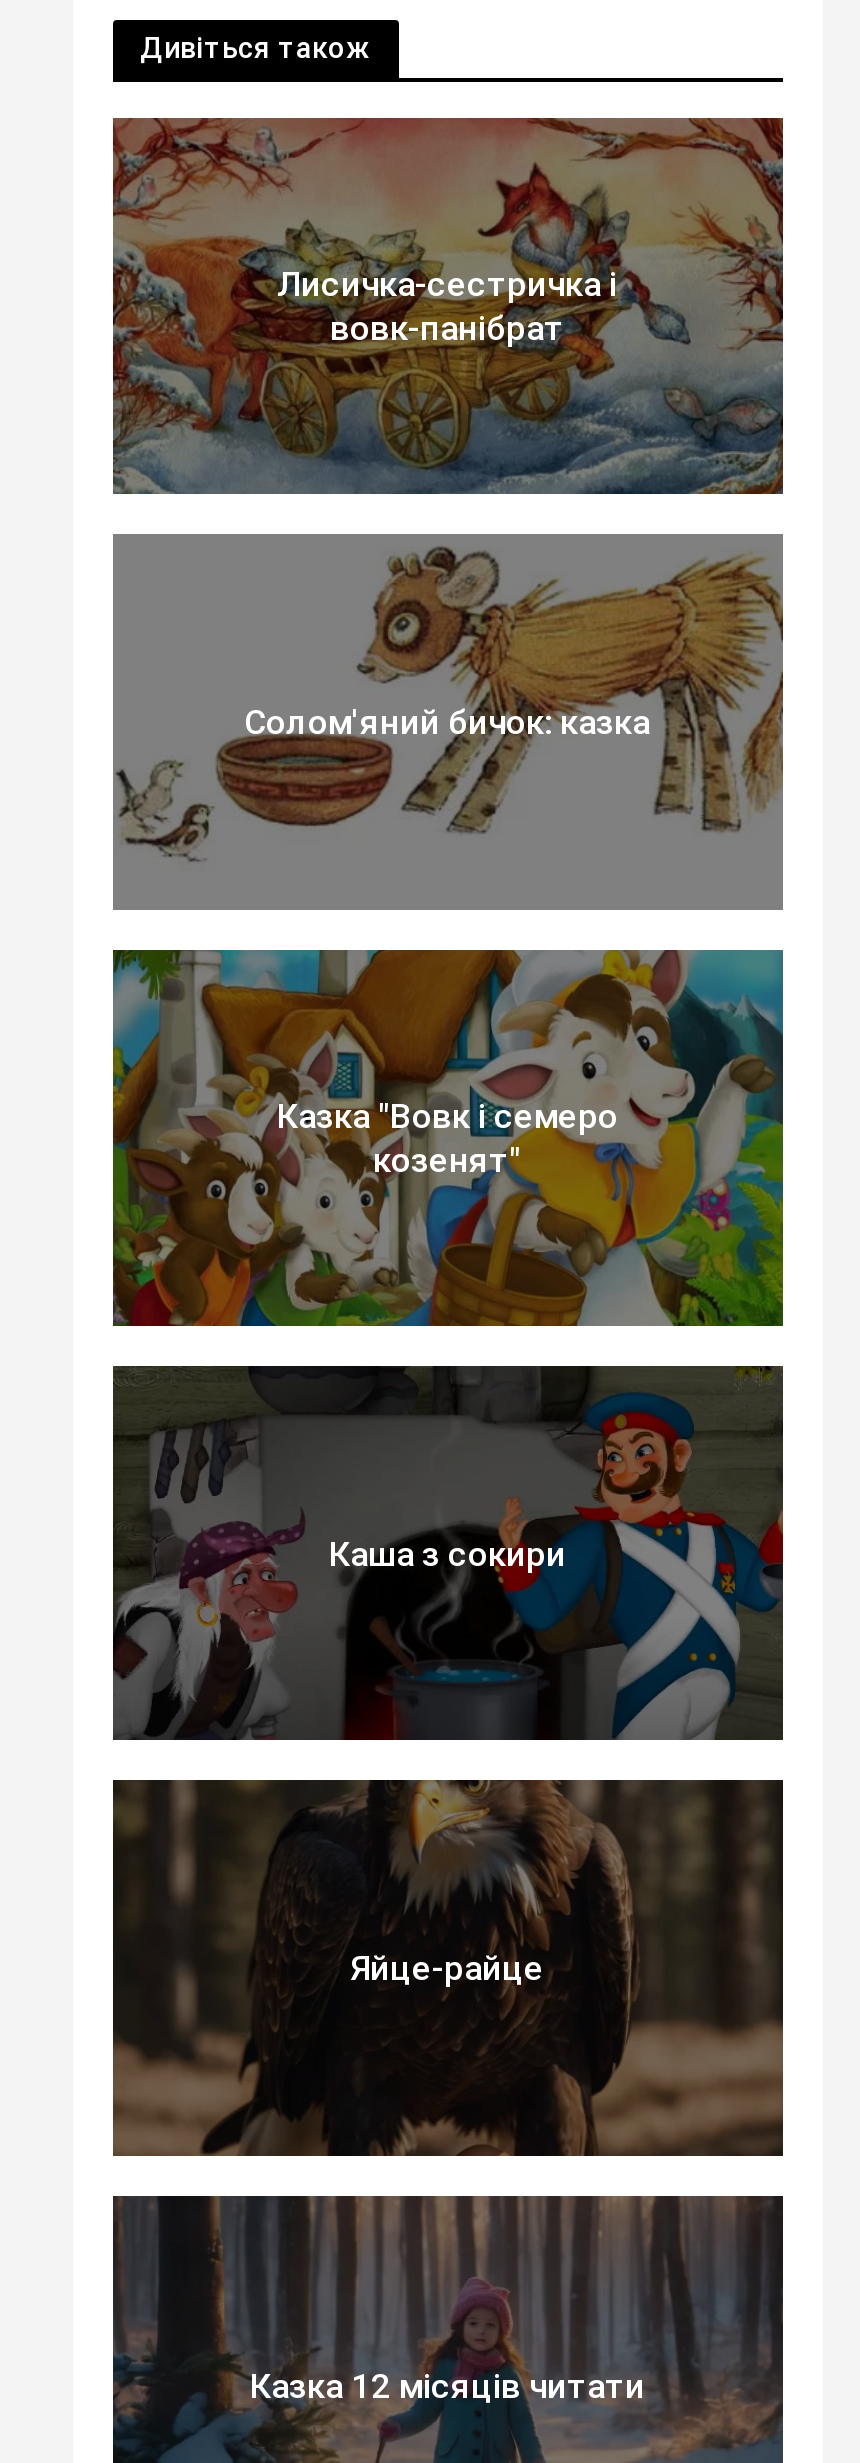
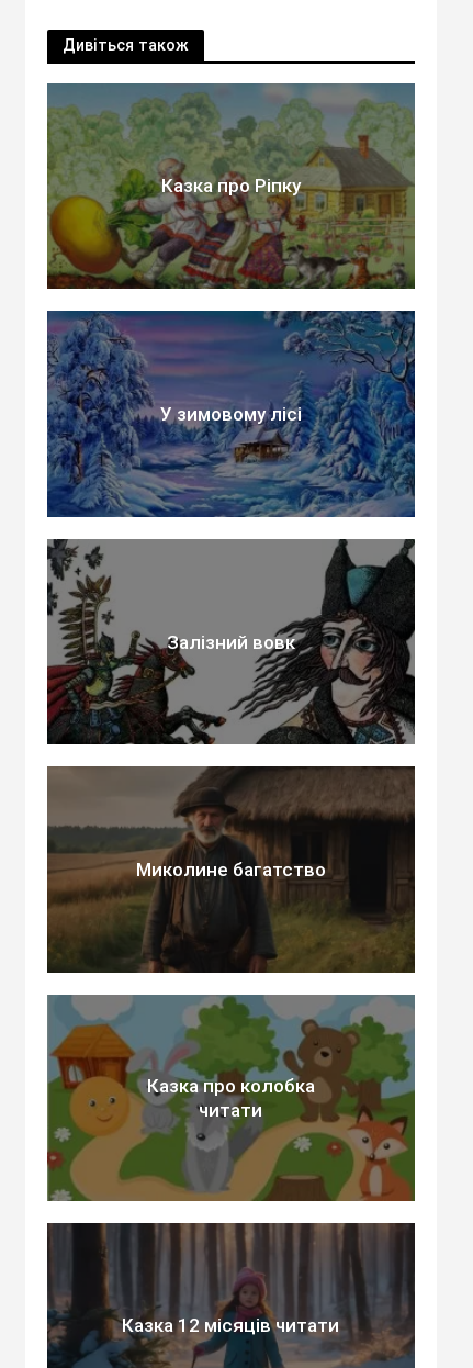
- [image]
- Лисичка-сестричка і
- вовк-панібрат
+ [image]
+ Казка про Ріпку

- [image]
- Солом'яний бичок: казка
+ [image]
+ У зимовому лісі

- [image]
- Казка "Вовк і семеро
- козенят"
+ [image]
+ Залізний вовк

- [image]
- Каша з сокири
+ [image]
+ Миколине багатство

- [image]
- Яйце-райце
+ [image]
+ Казка про колобка
+ читати
